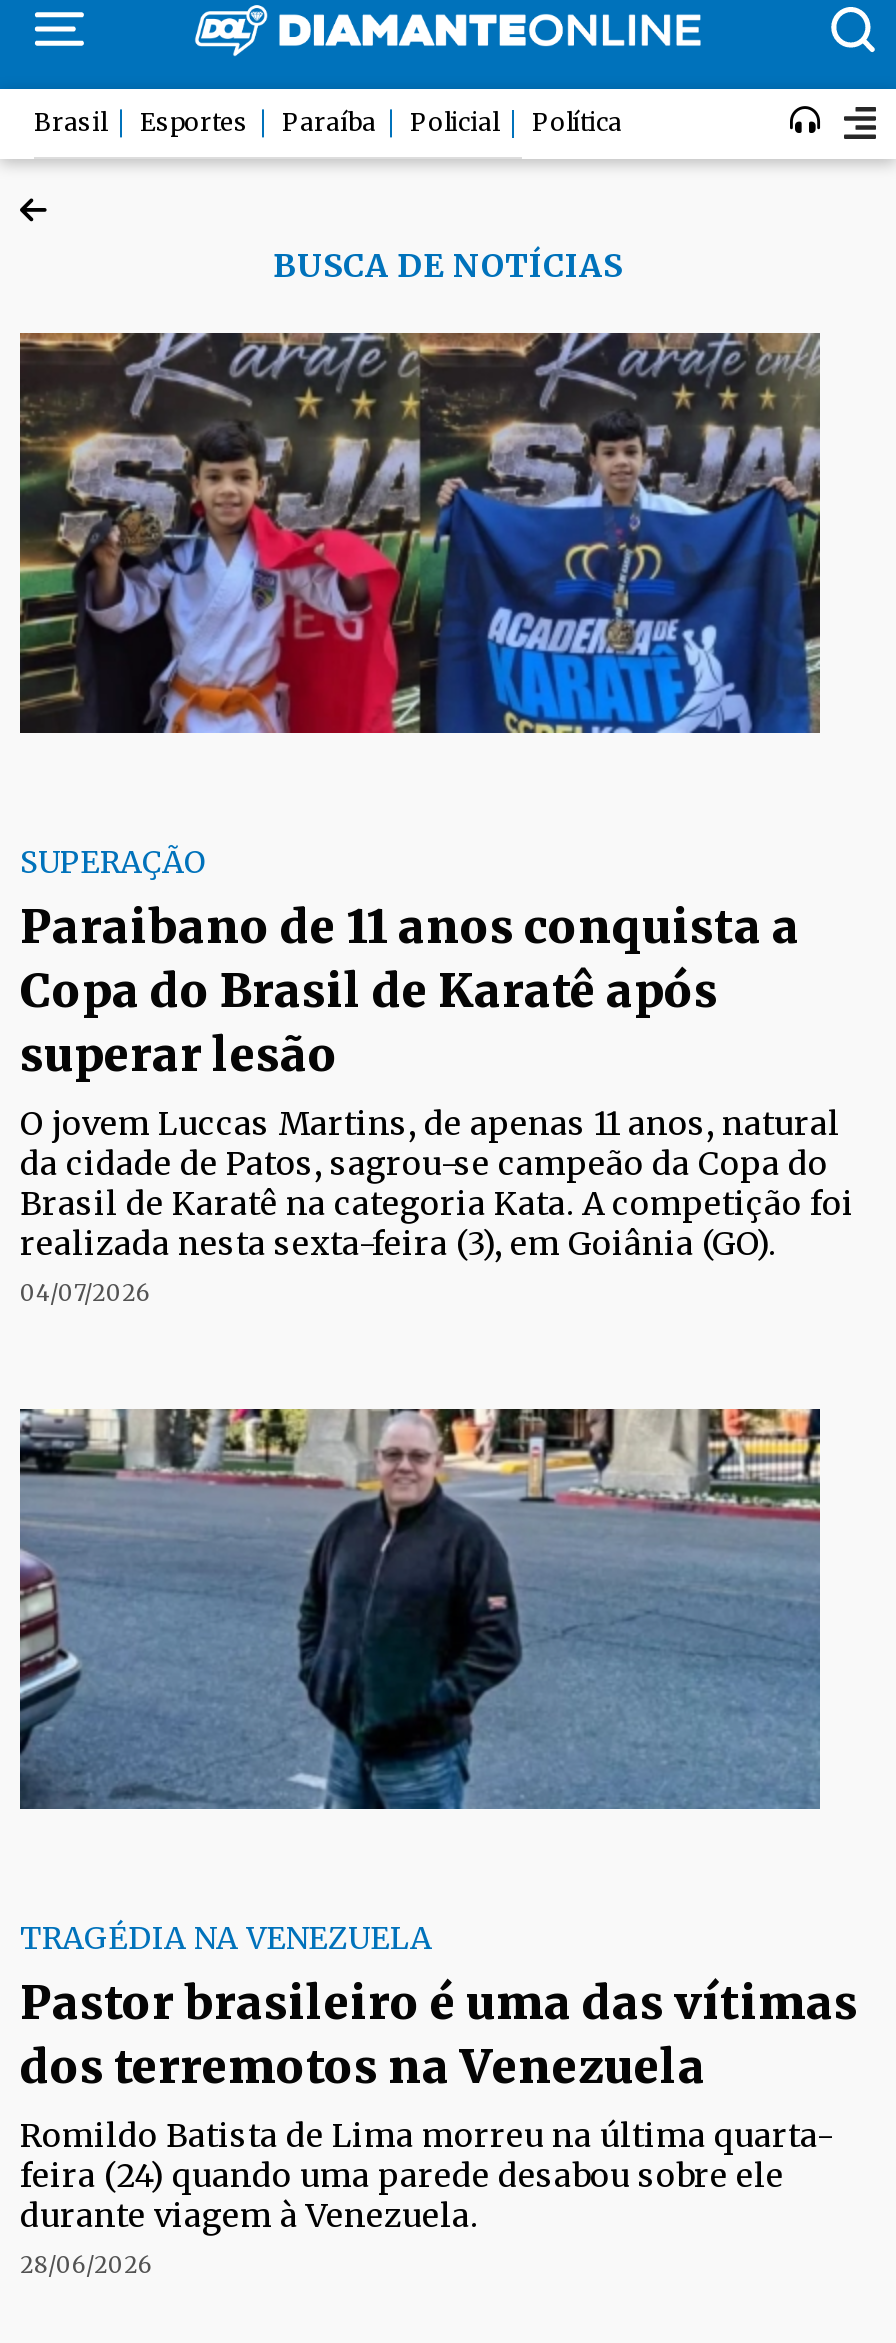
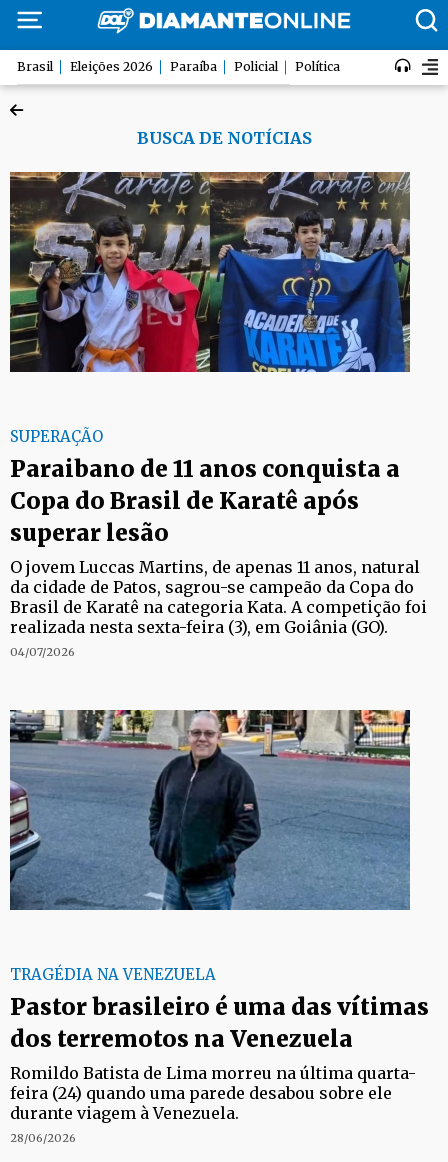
- Esportes
+ Eleições 2026
